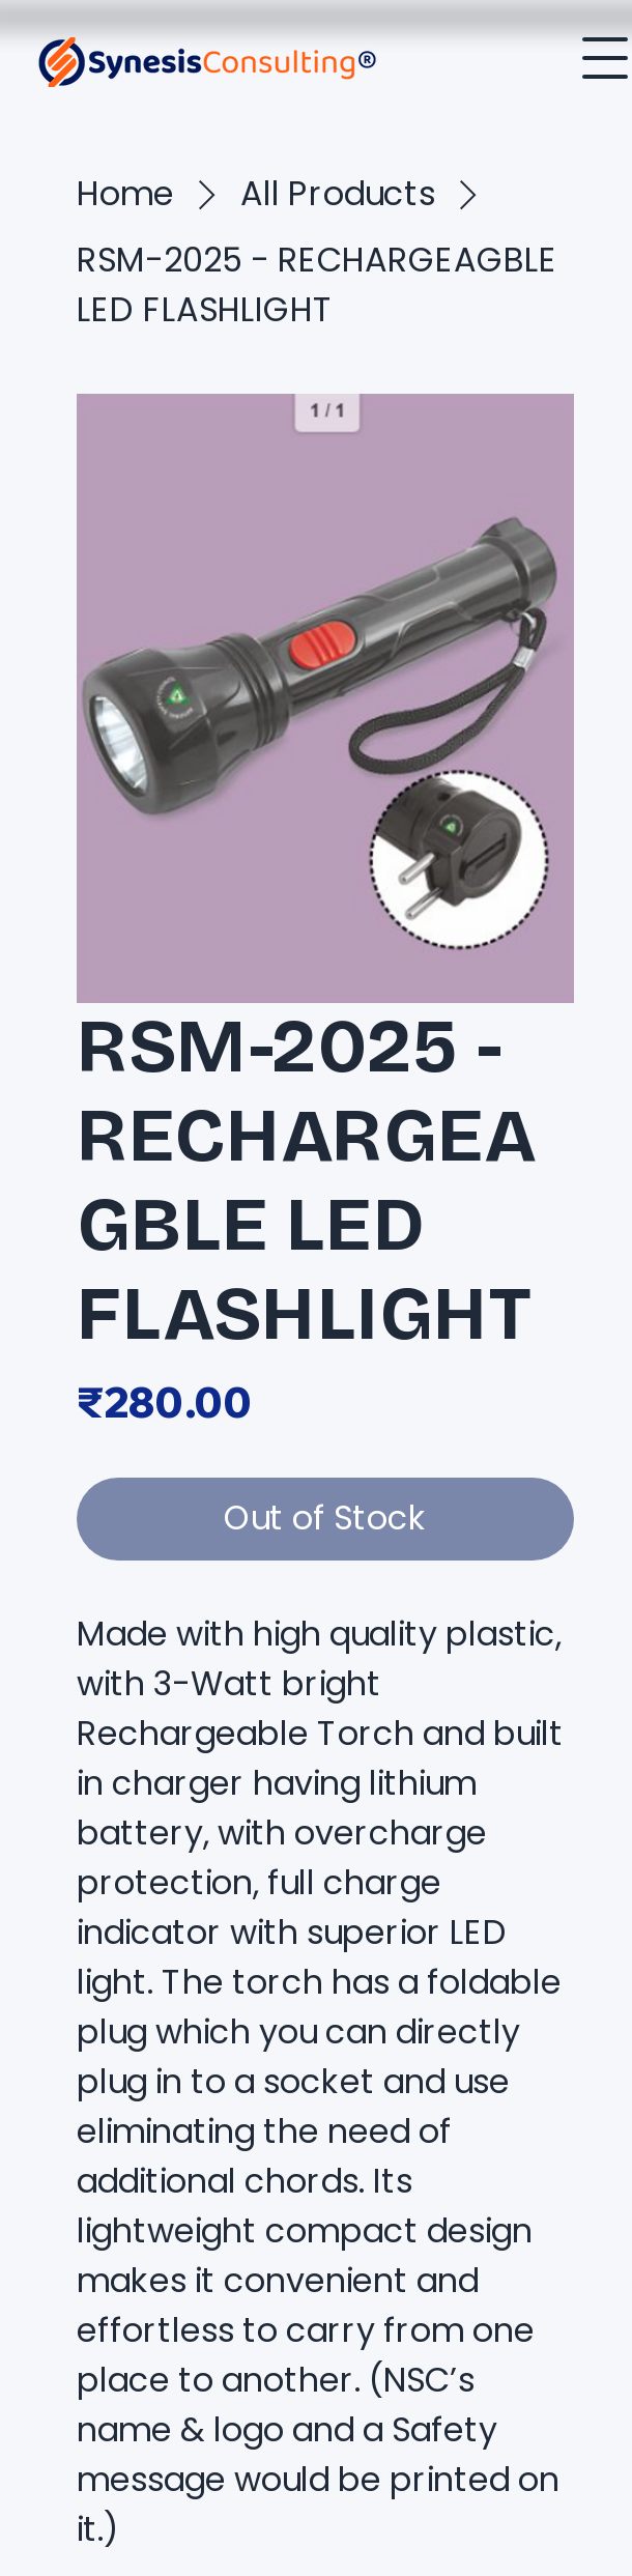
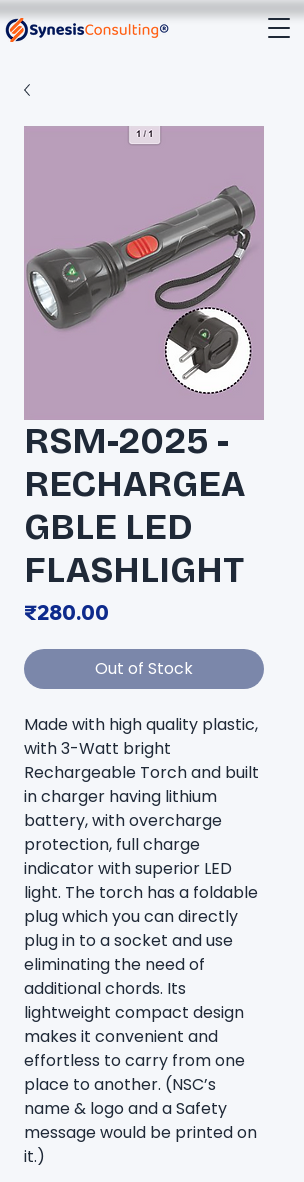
- Home
- All Products
- RSM-2025 - RECHARGEAGBLE
- LED FLASHLIGHT
